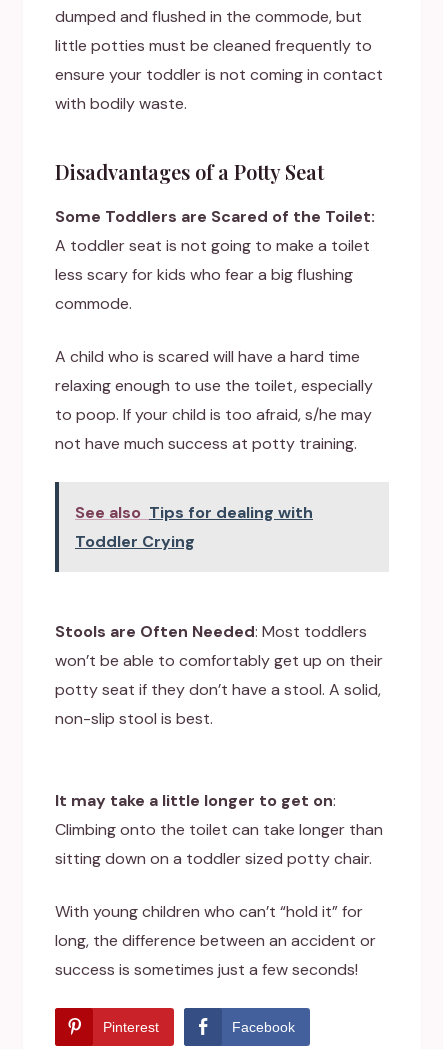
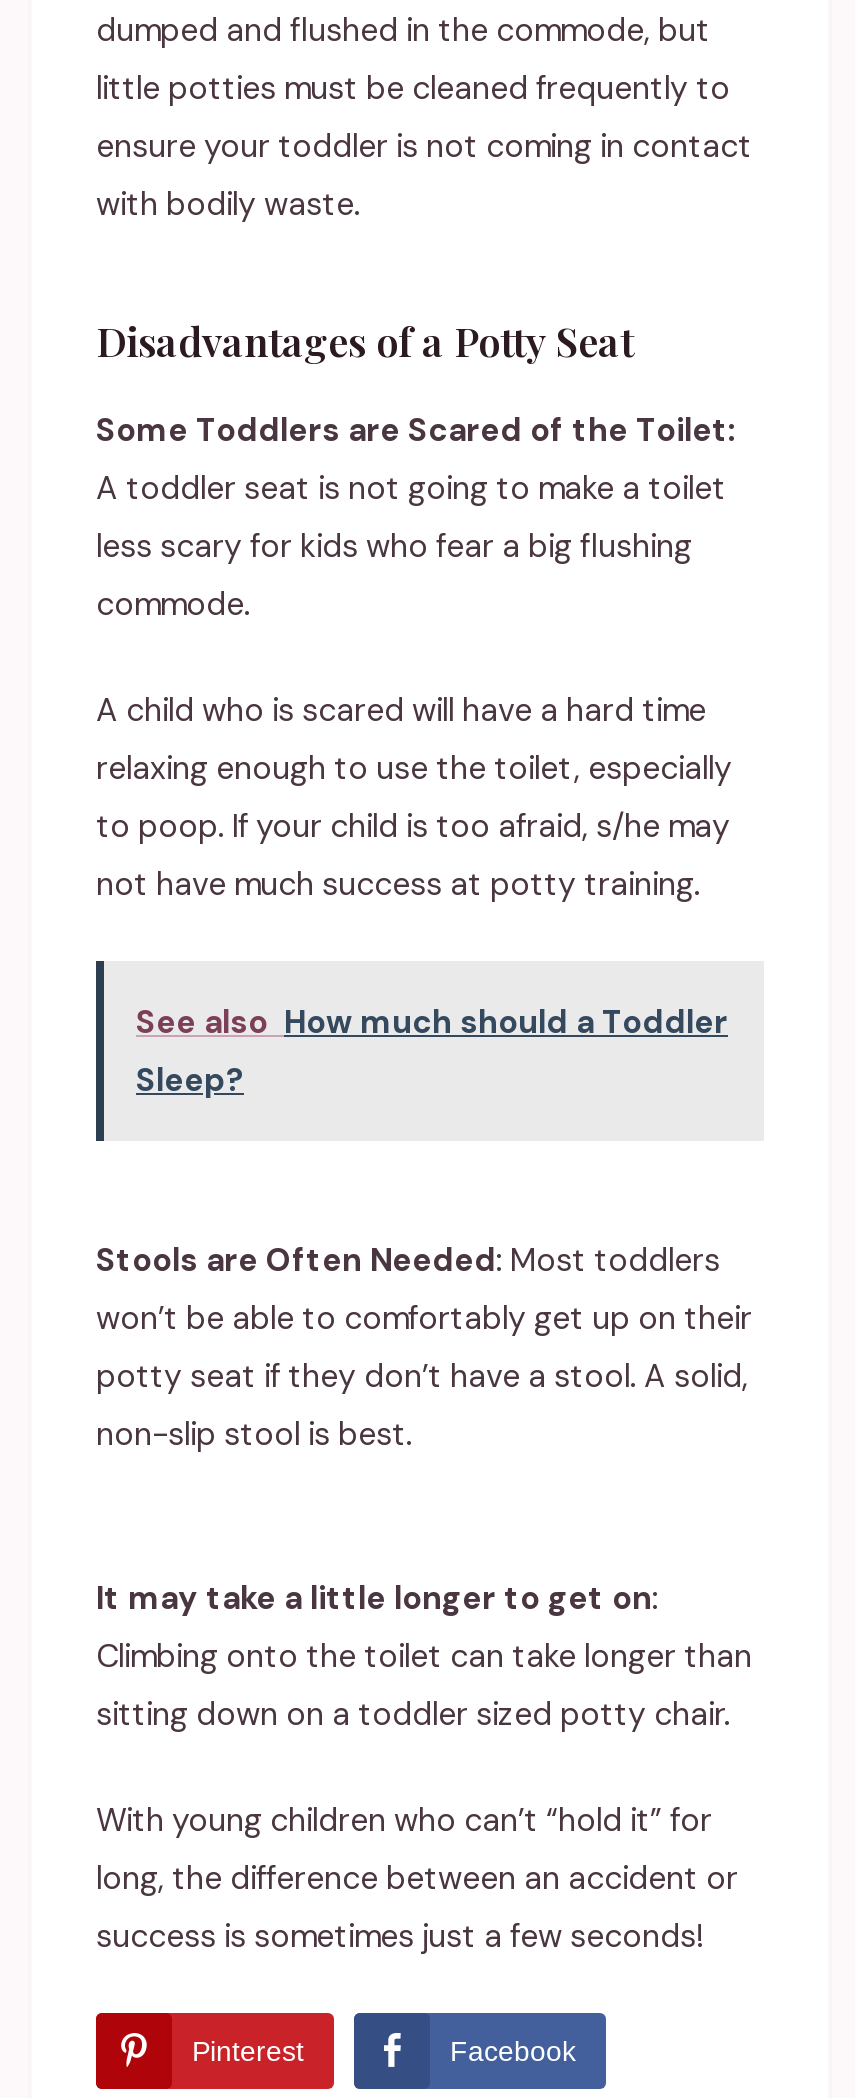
- See also Tips for dealing with
- Toddler Crying
+ See also How much should a Toddler
+ Sleep?
